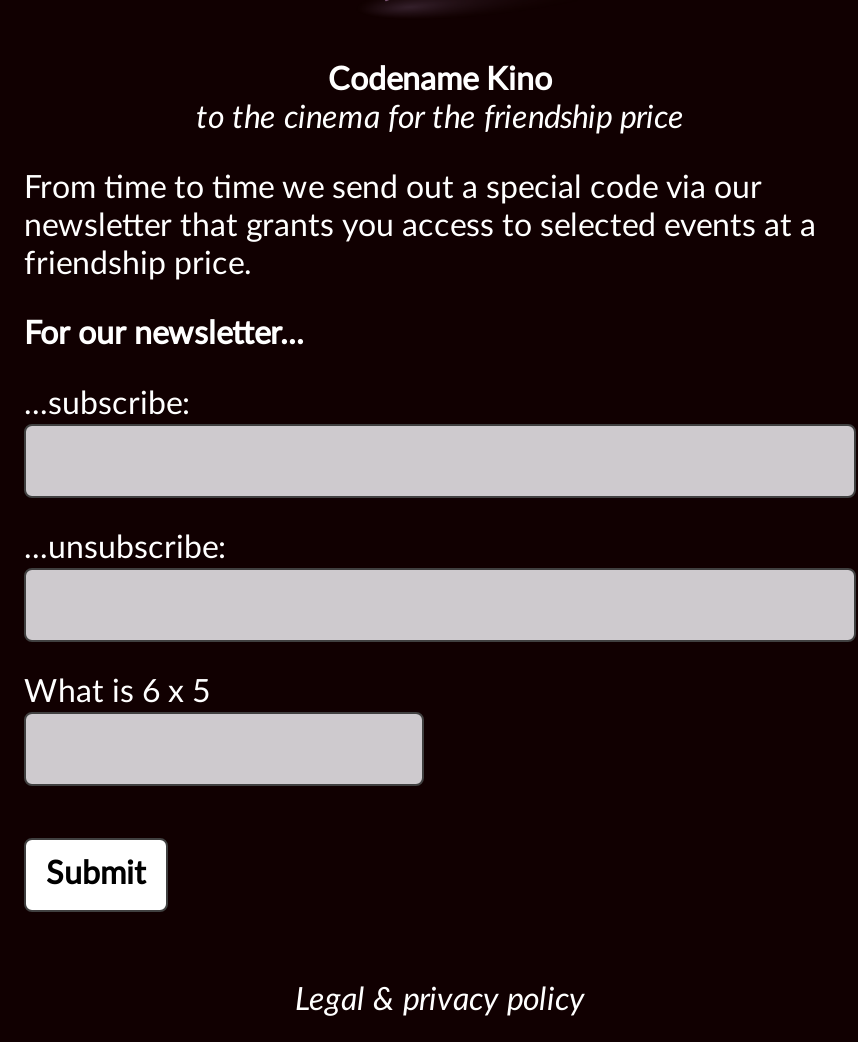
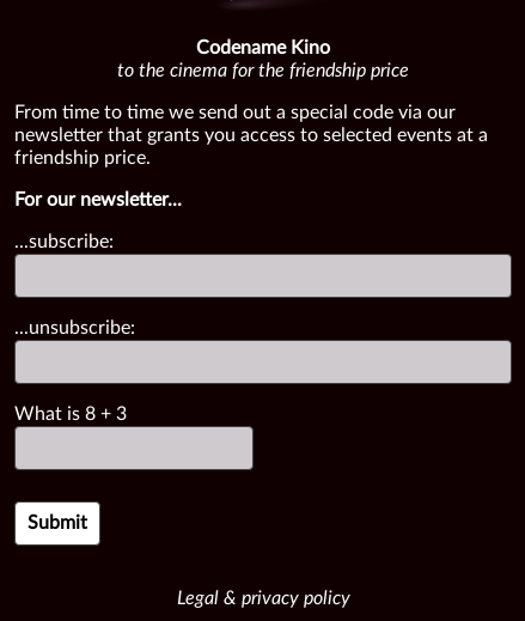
- What is 6 x 5
+ What is 8 + 3
